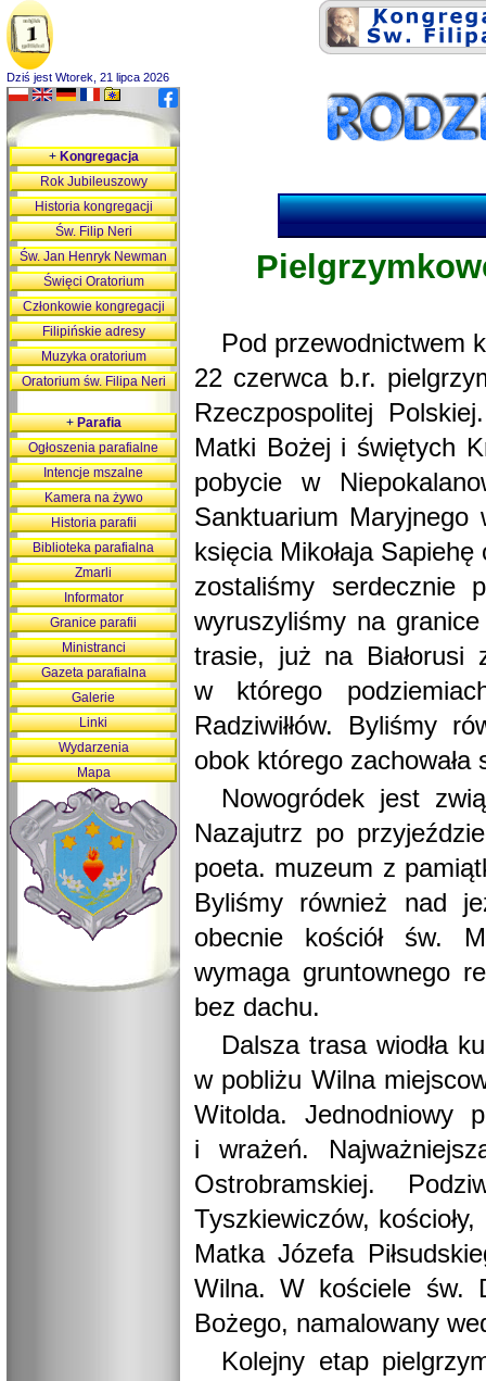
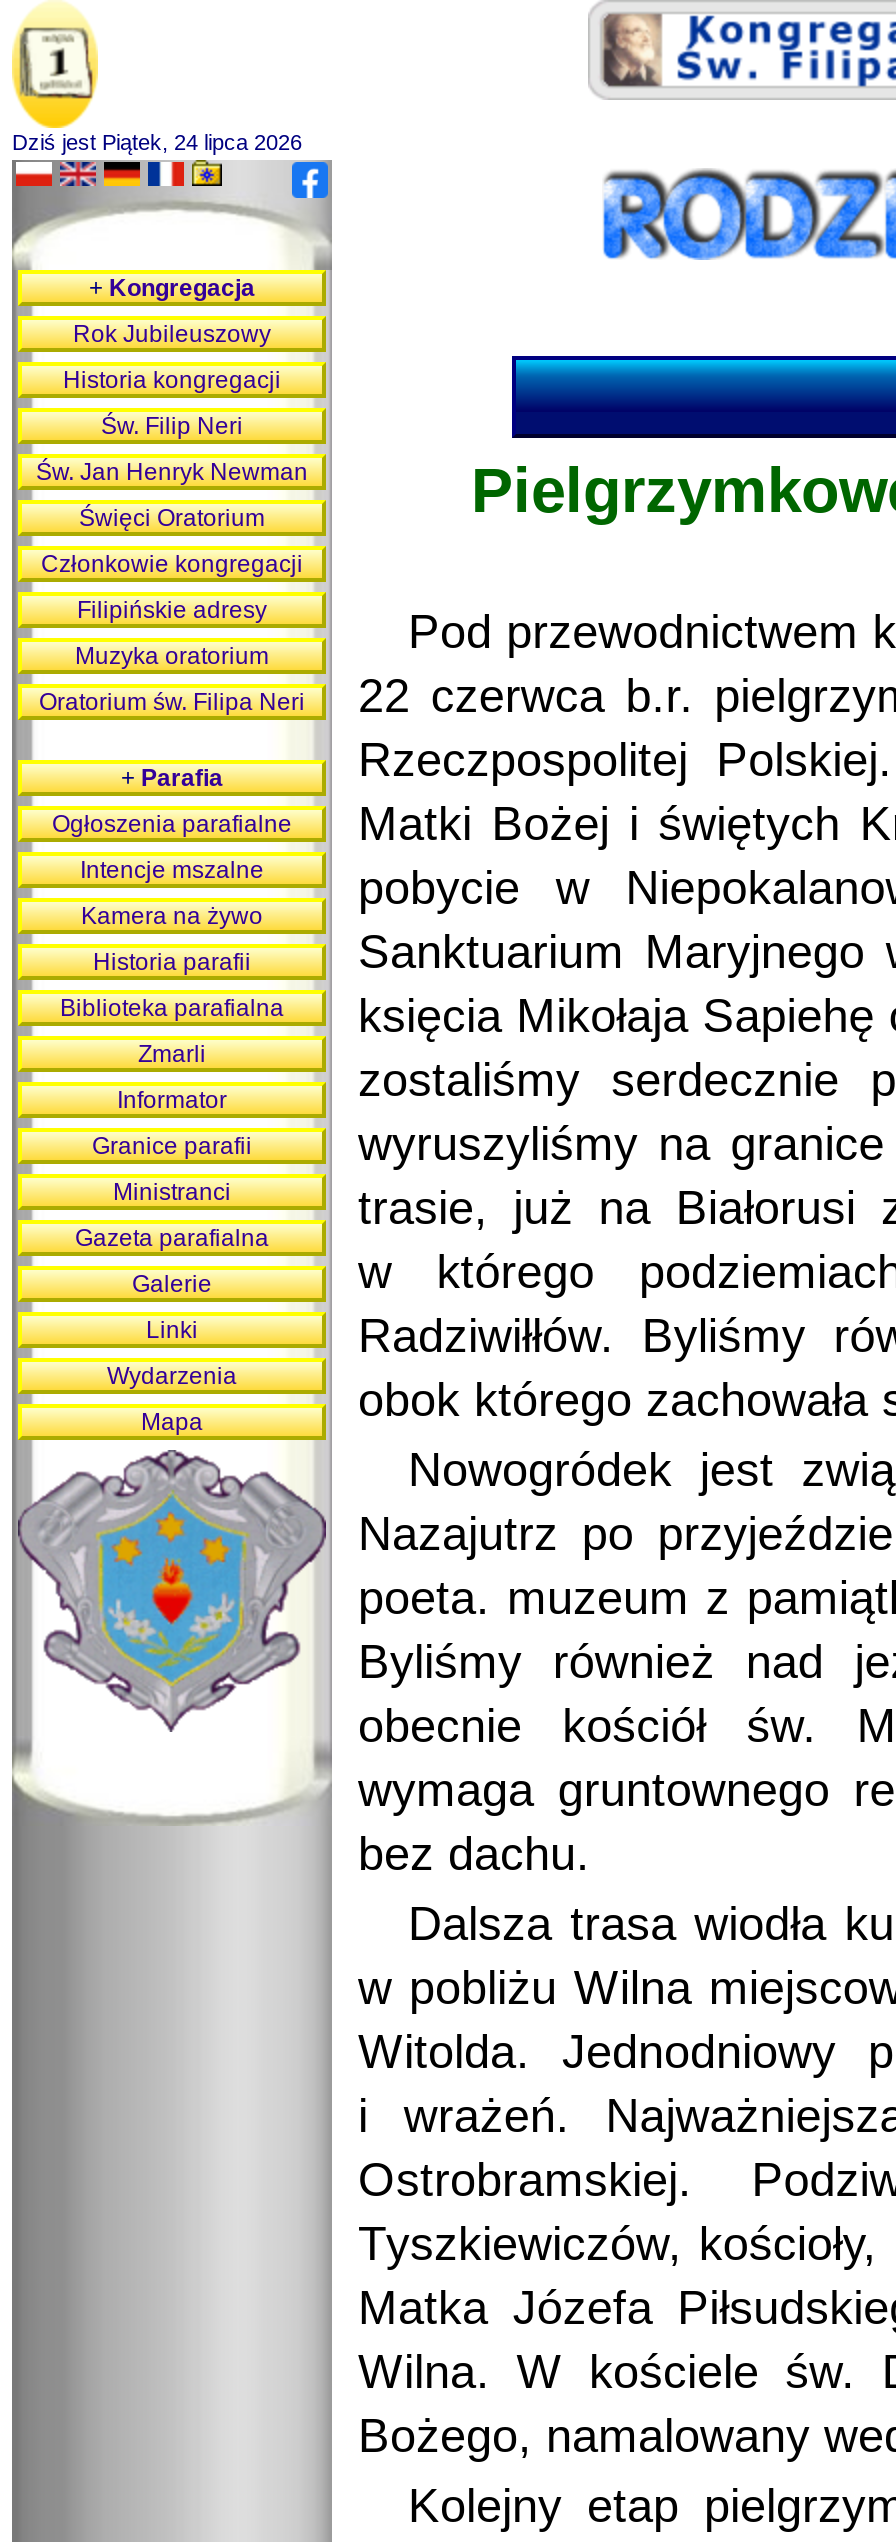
- Dziś jest Wtorek, 21 lipca 2026
+ Dziś jest Piątek, 24 lipca 2026
